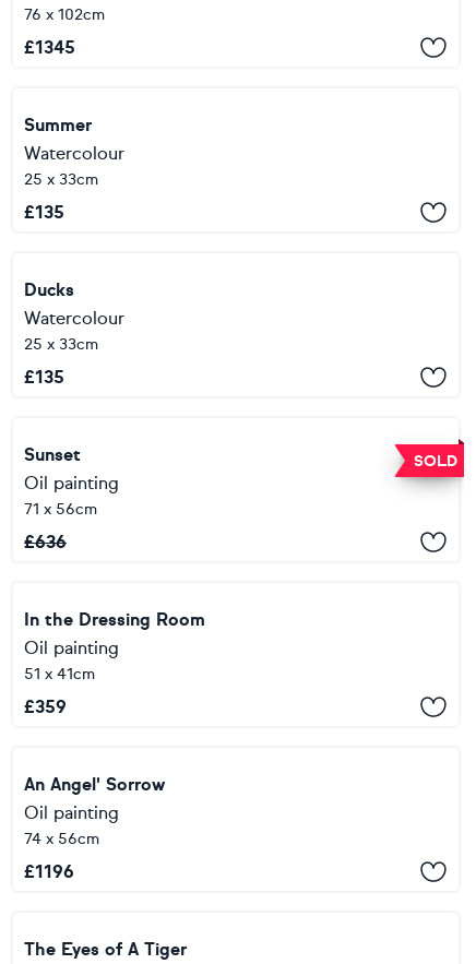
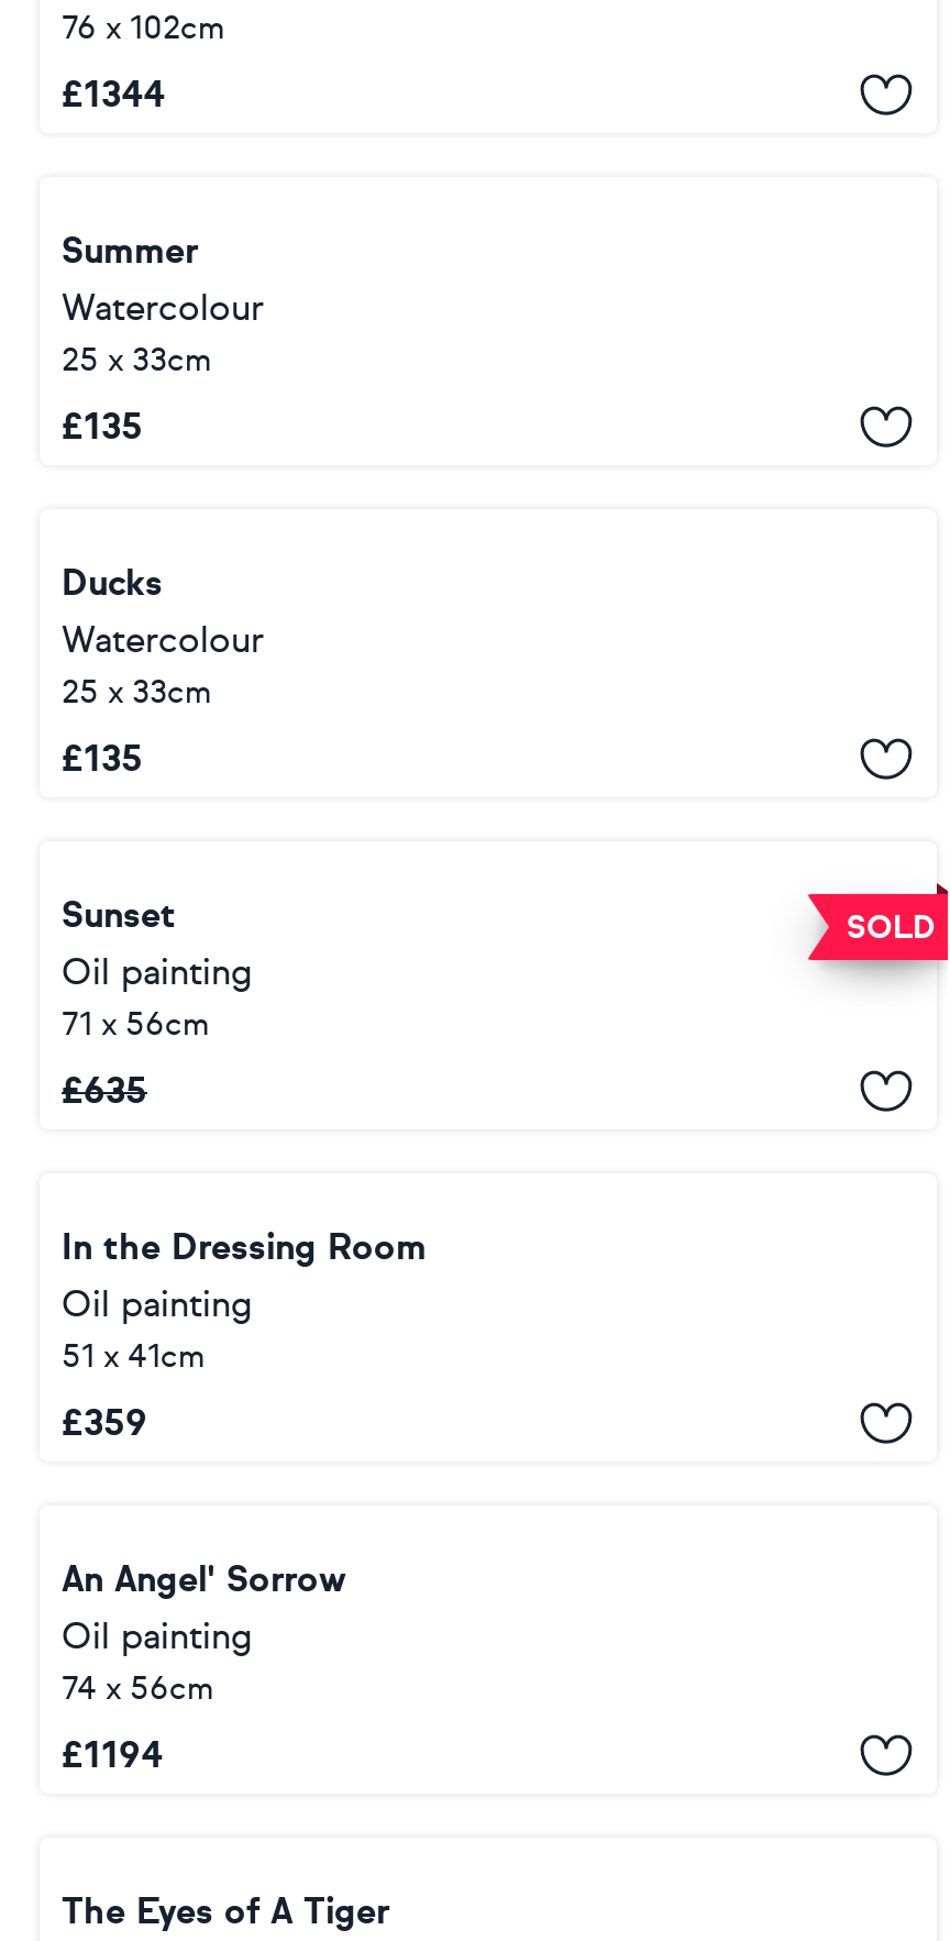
- £1345
+ £1344

- £636
+ £635

- £1196
+ £1194
